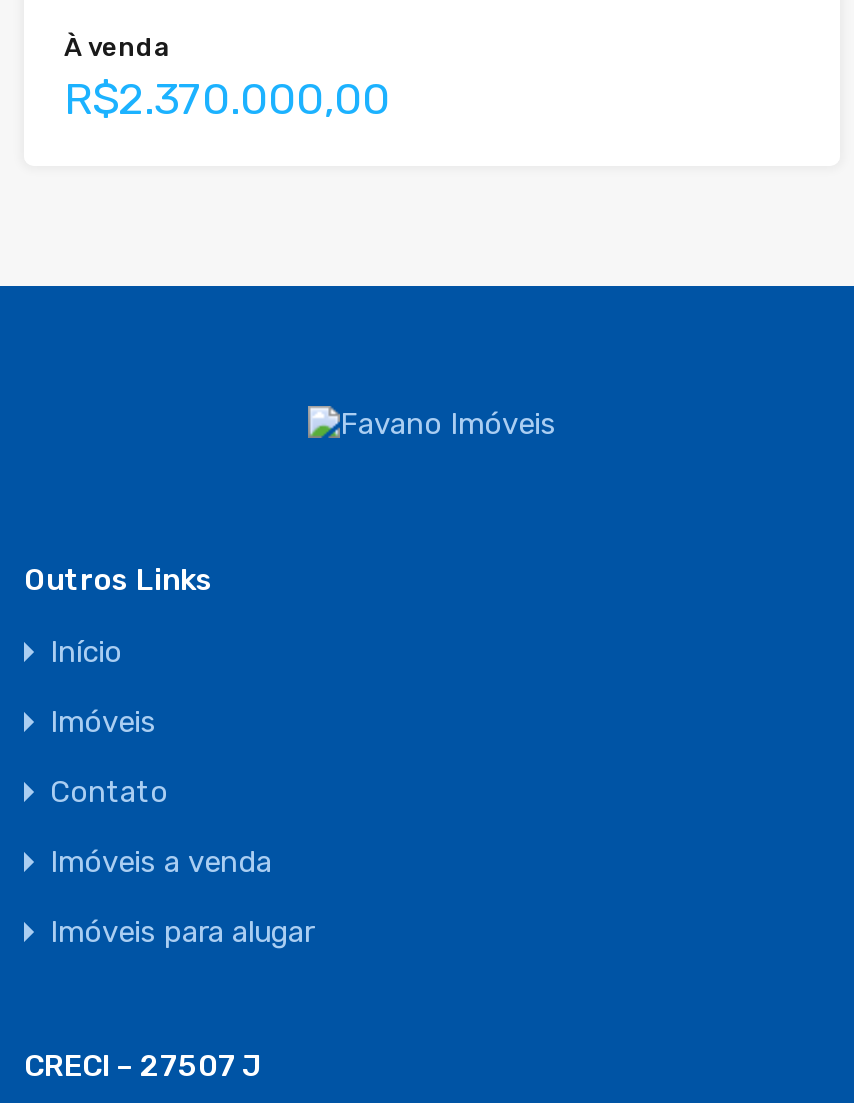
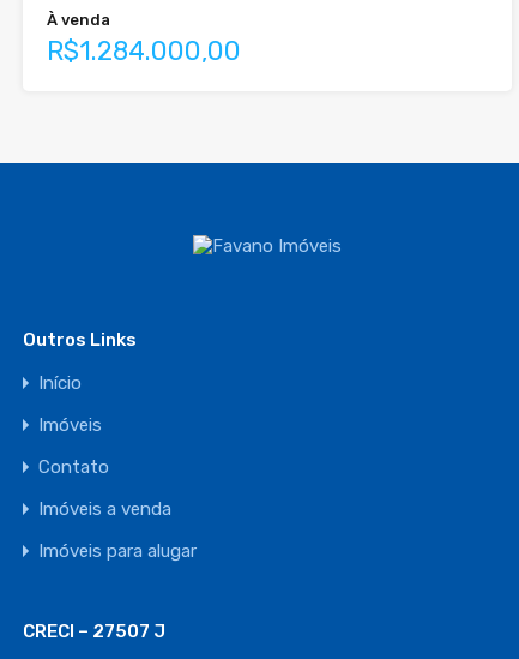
- R$2.370.000,00
+ R$1.284.000,00
